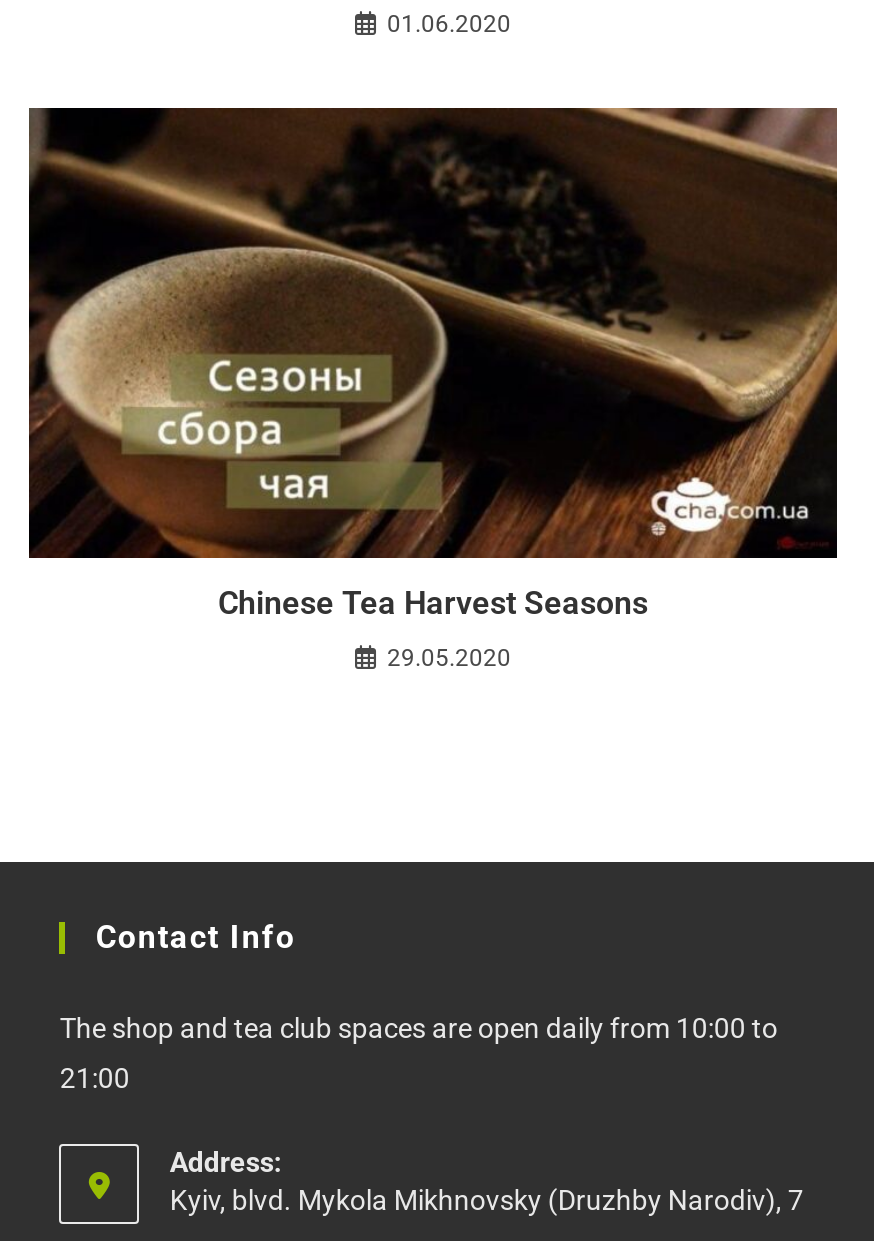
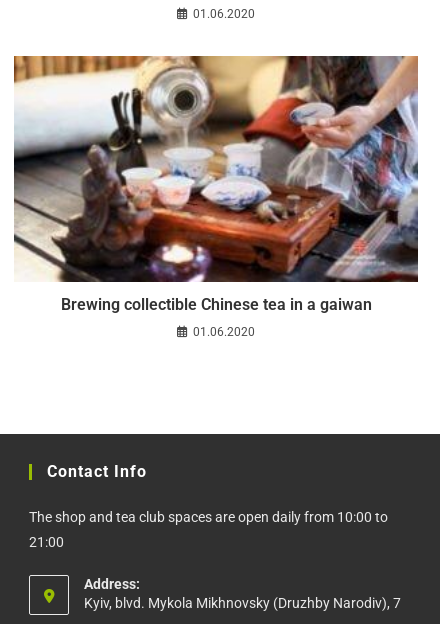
- [image]
- Chinese Tea Harvest Seasons
+ [image]
+ Brewing collectible Chinese tea in a gaiwan

- 29.05.2020
+ 01.06.2020
